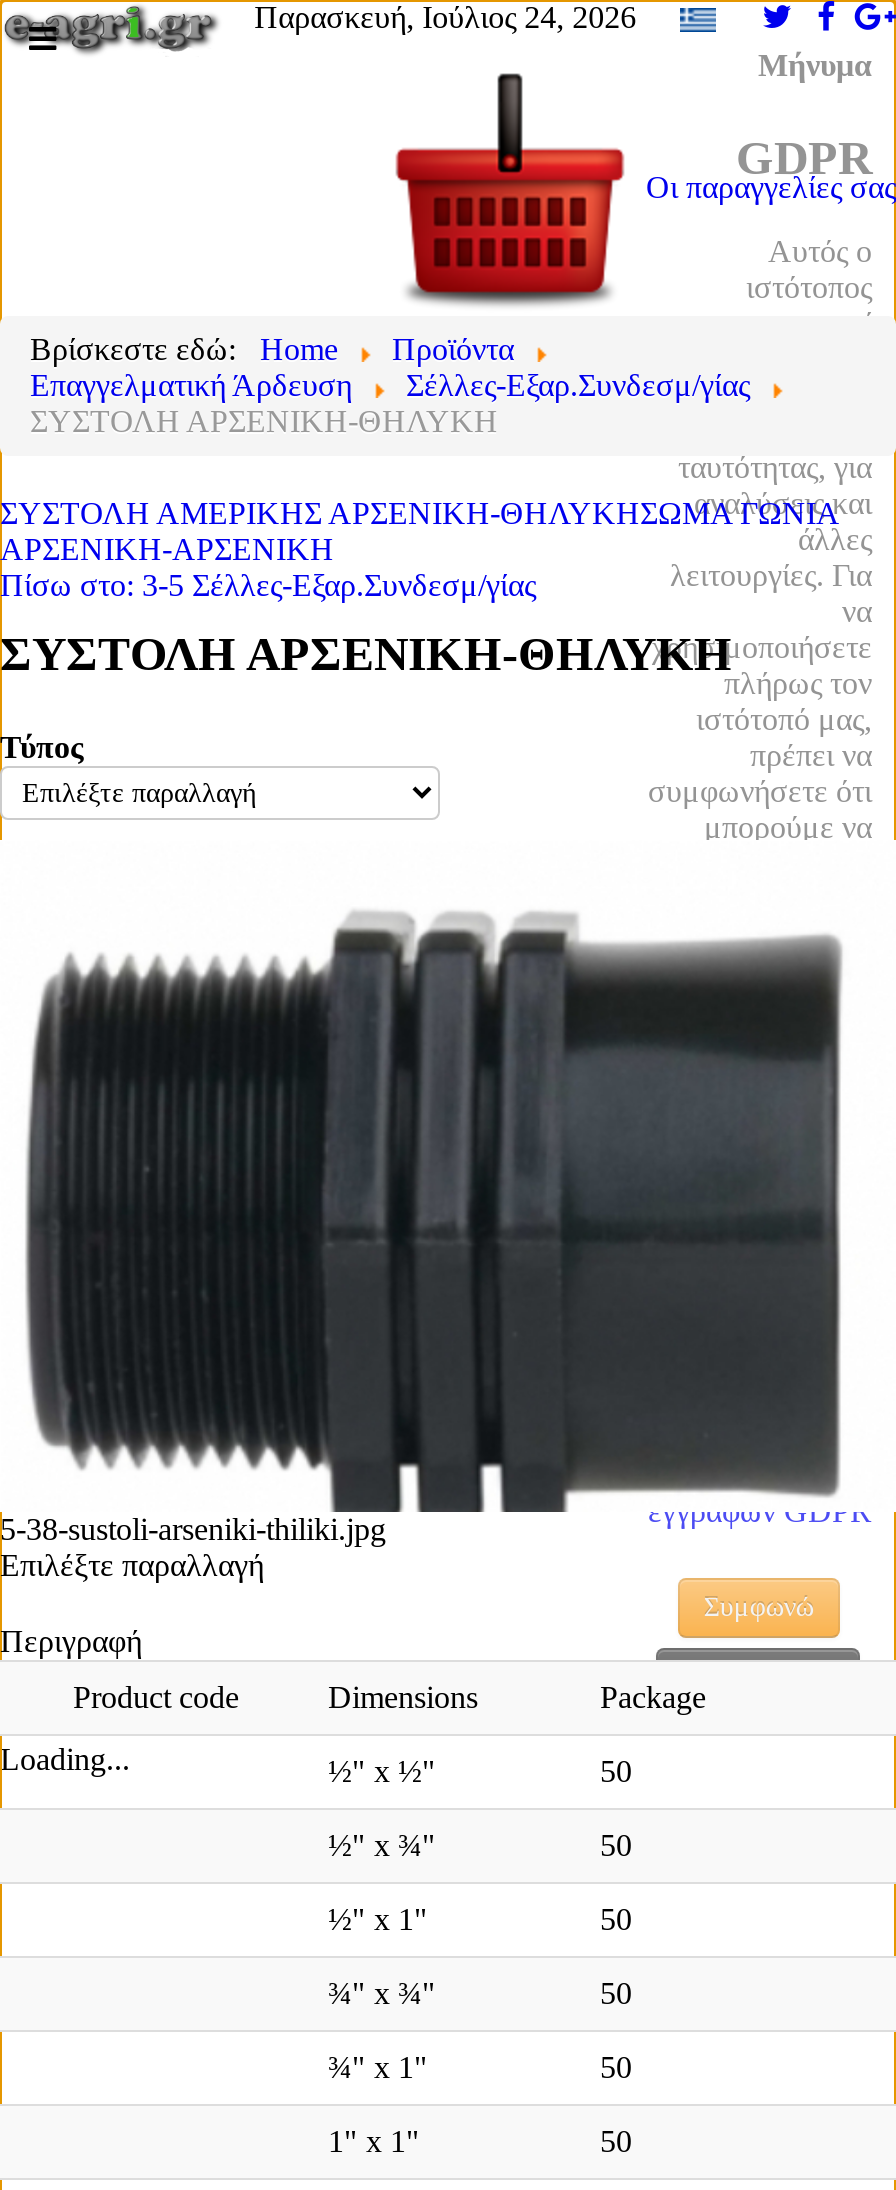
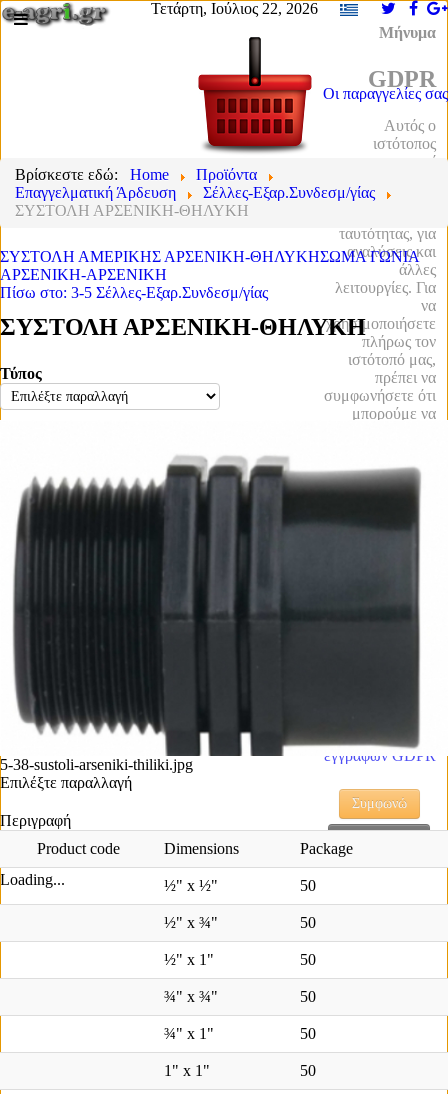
- Παρασκευή, Ιούλιος 24, 2026
+ Τετάρτη, Ιούλιος 22, 2026
